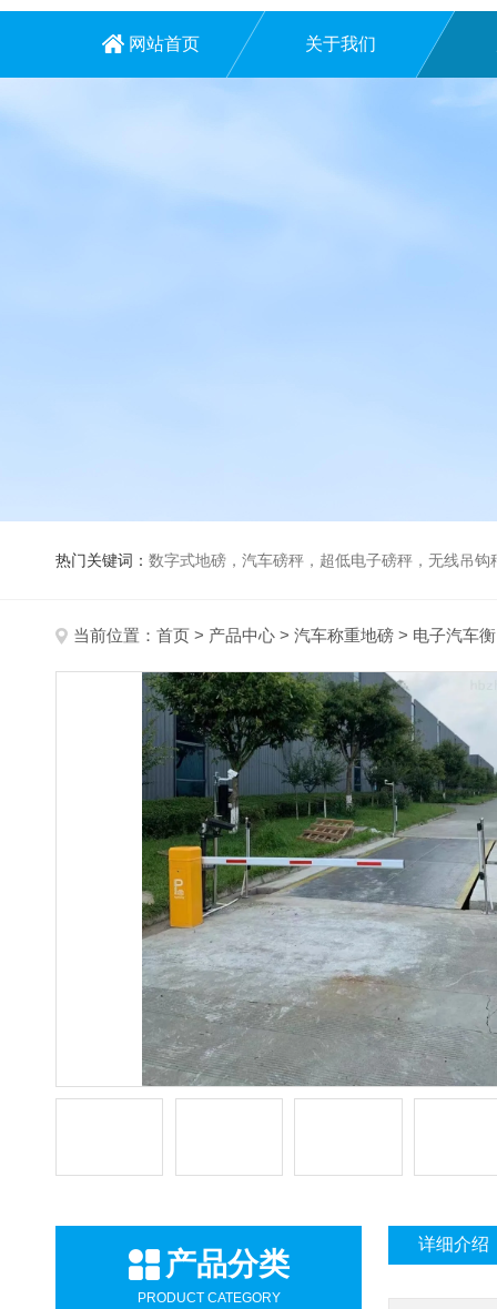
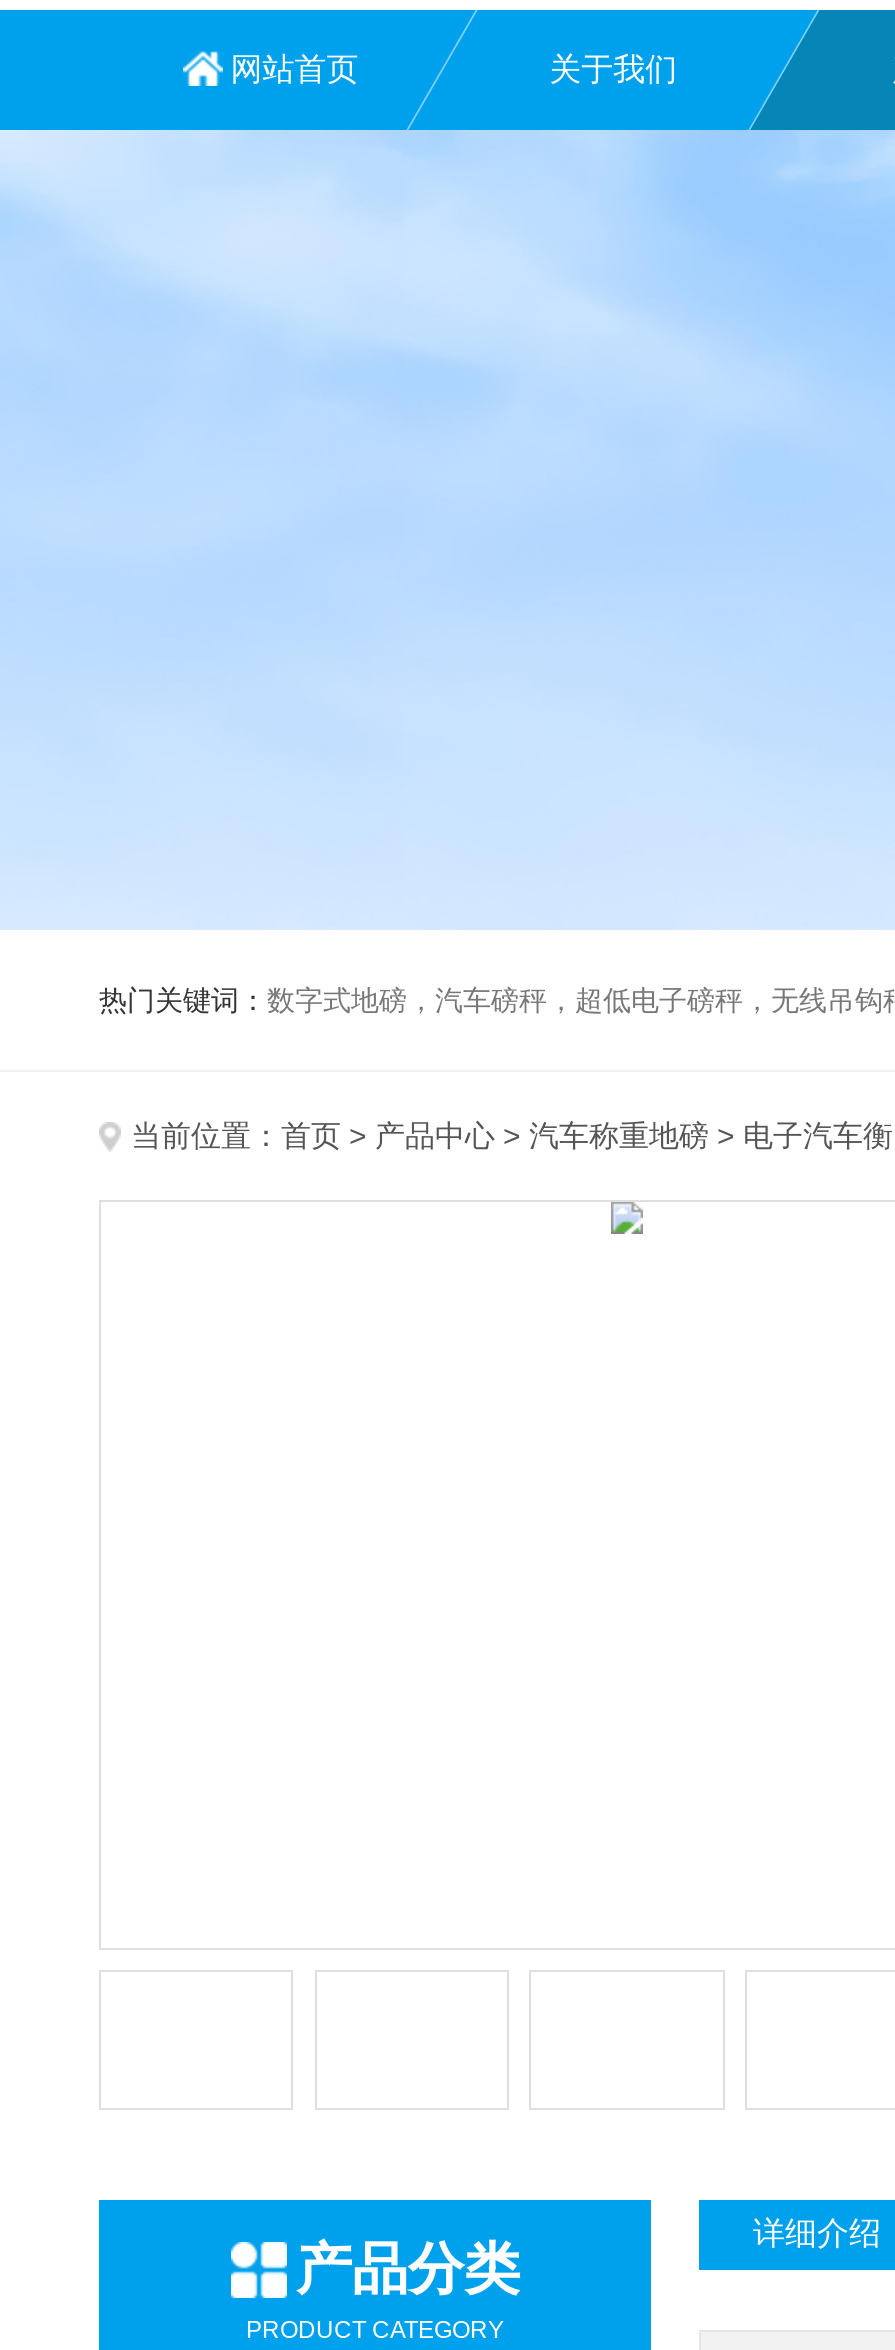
- [image]
